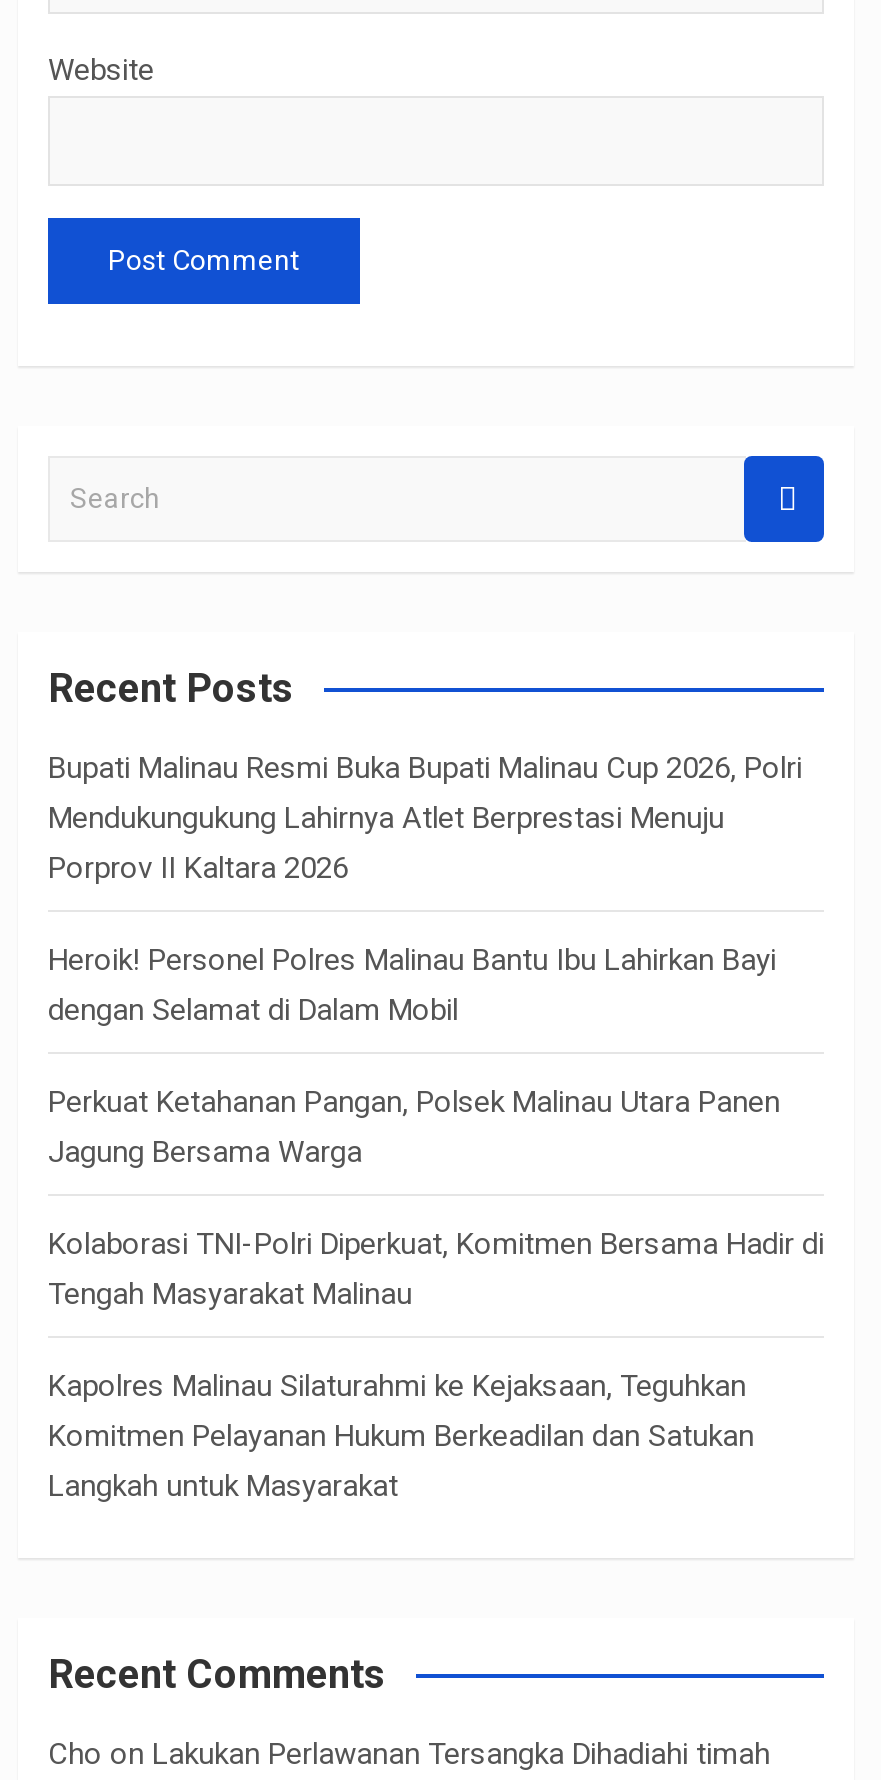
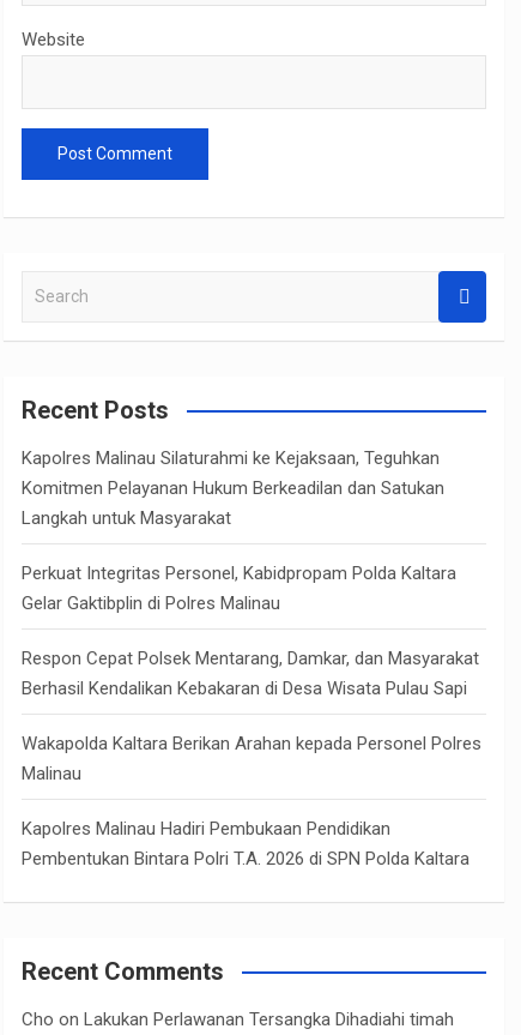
- Bupati Malinau Resmi Buka Bupati Malinau Cup 2026, Polri
- Mendukungukung Lahirnya Atlet Berprestasi Menuju
- Porprov II Kaltara 2026
- Heroik! Personel Polres Malinau Bantu Ibu Lahirkan Bayi
- dengan Selamat di Dalam Mobil
- Perkuat Ketahanan Pangan, Polsek Malinau Utara Panen
- Jagung Bersama Warga
- Kolaborasi TNI-Polri Diperkuat, Komitmen Bersama Hadir di
- Tengah Masyarakat Malinau

moved up: Kapolres Malinau Silaturahmi ke Kejaksaan, Teguhkan | Komitmen Pelayanan Hukum Berkeadilan dan Satukan | Langkah untuk Masyarakat

+ Perkuat Integritas Personel, Kabidpropam Polda Kaltara
+ Gelar Gaktibplin di Polres Malinau
+ Respon Cepat Polsek Mentarang, Damkar, dan Masyarakat
+ Berhasil Kendalikan Kebakaran di Desa Wisata Pulau Sapi
+ Wakapolda Kaltara Berikan Arahan kepada Personel Polres
+ Malinau
+ Kapolres Malinau Hadiri Pembukaan Pendidikan
+ Pembentukan Bintara Polri T.A. 2026 di SPN Polda Kaltara
